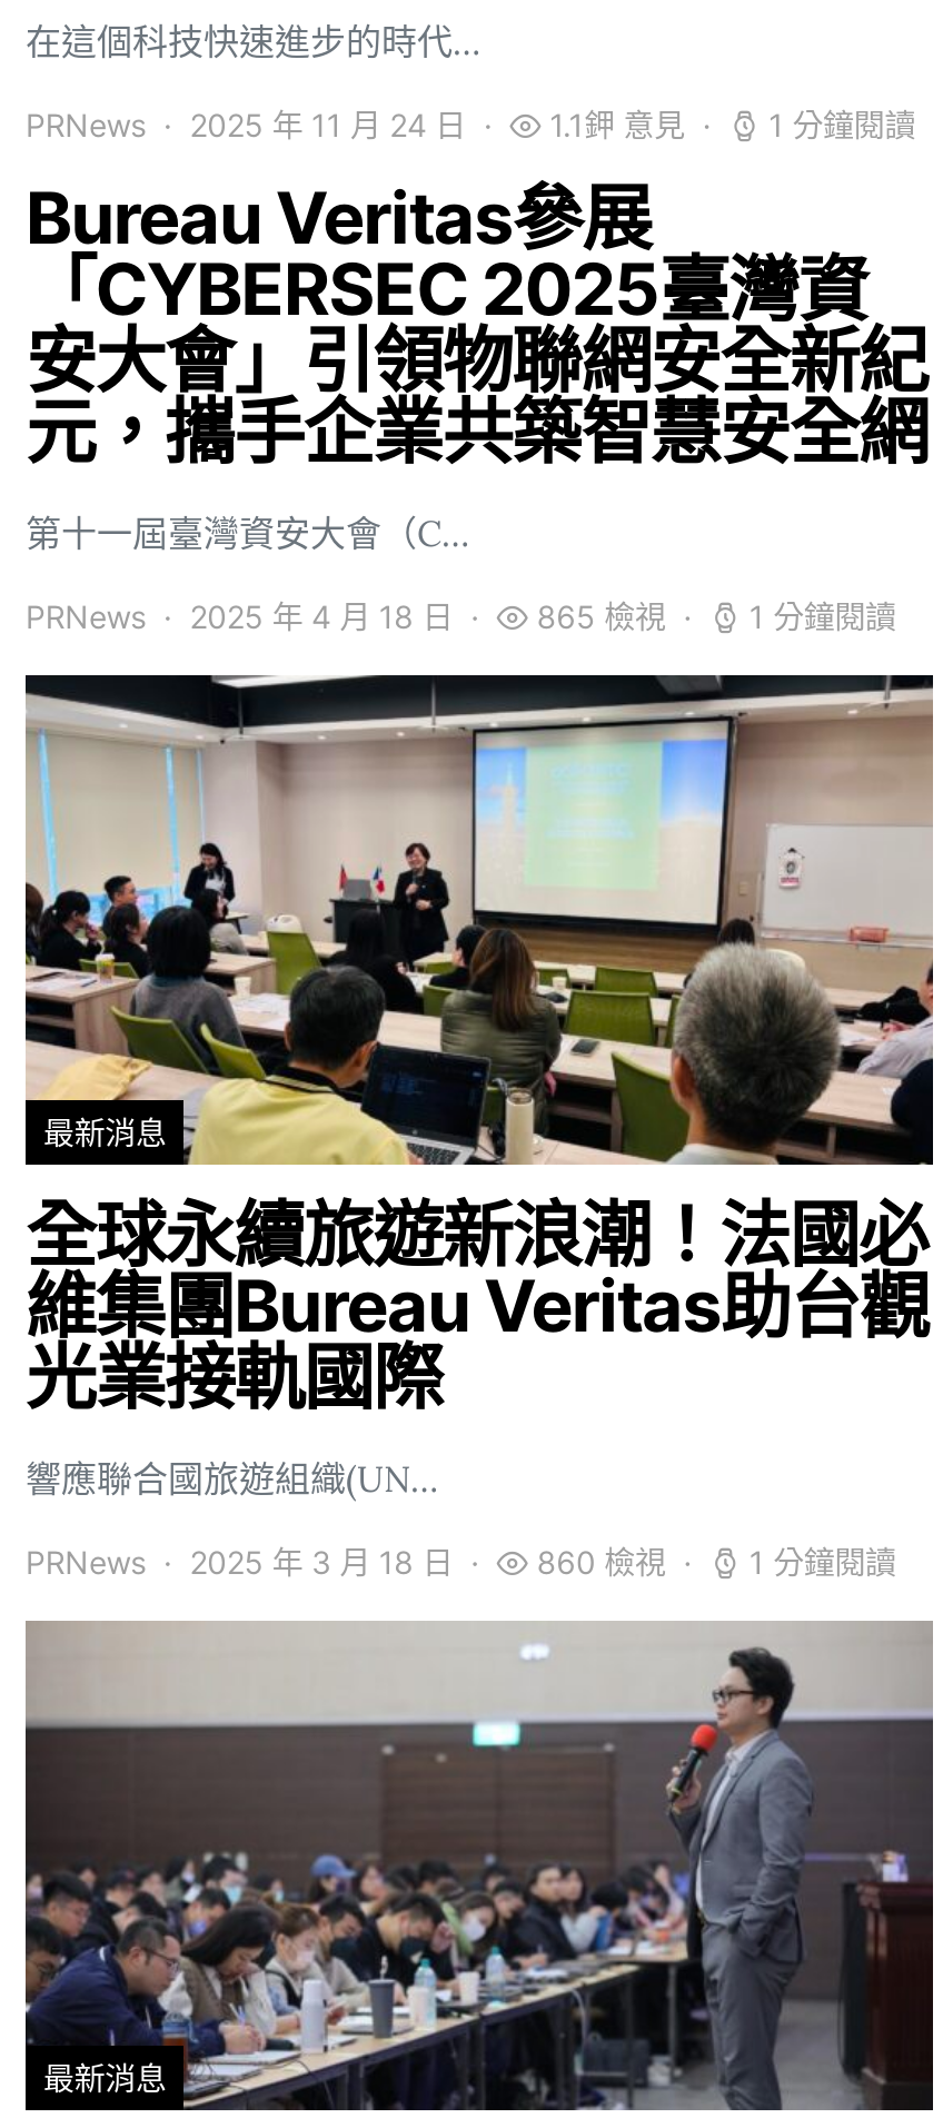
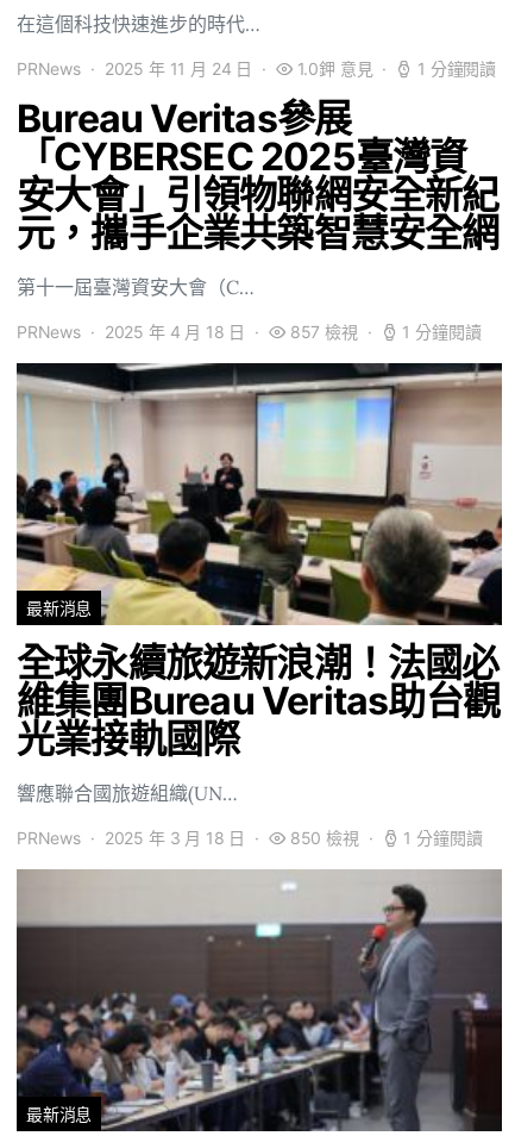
- 1.1鉀 意見
+ 1.0鉀 意見

- 865 檢視
+ 857 檢視

- 860 檢視
+ 850 檢視
